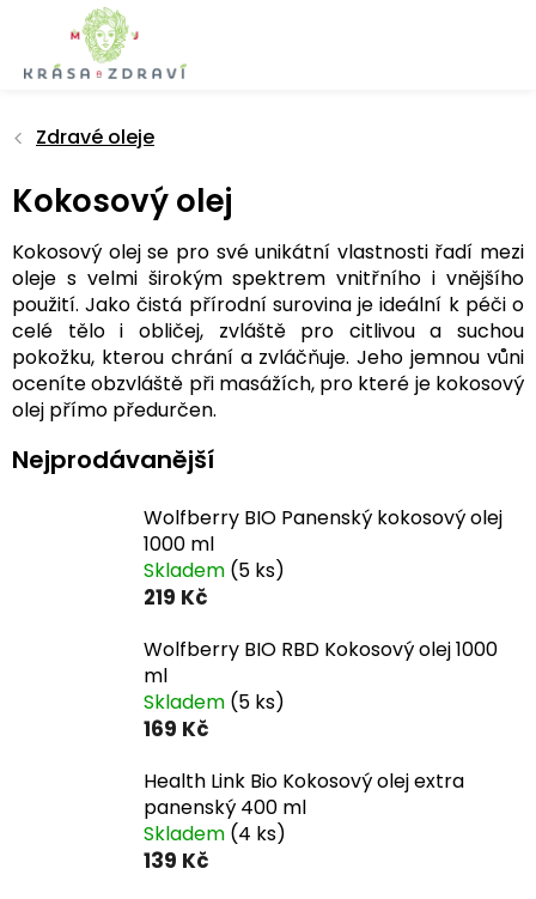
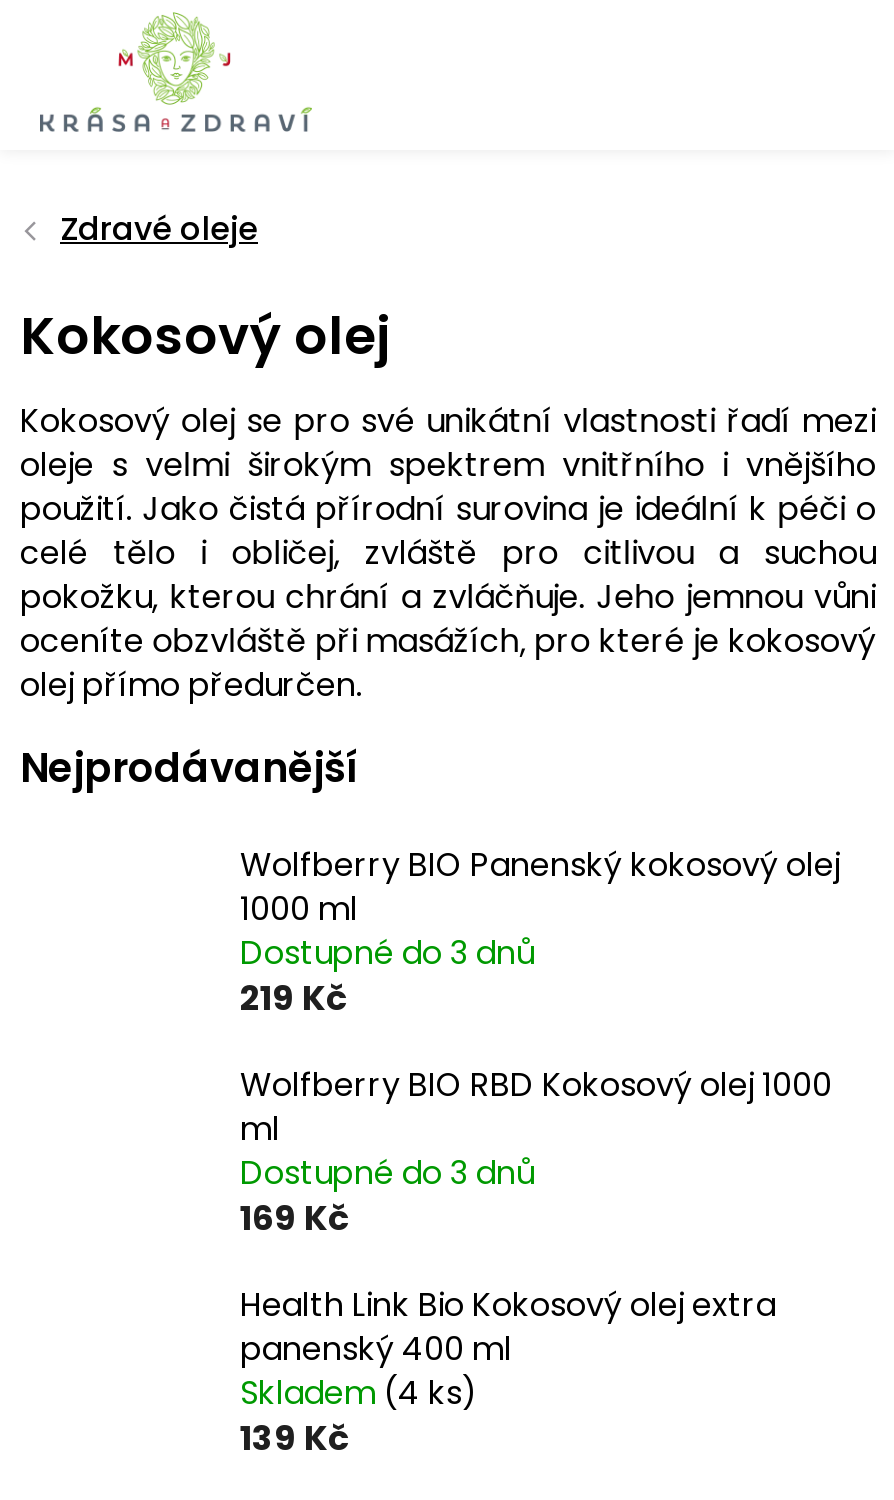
- Skladem (5 ks)
+ Dostupné do 3 dnů

- Skladem (5 ks)
+ Dostupné do 3 dnů
